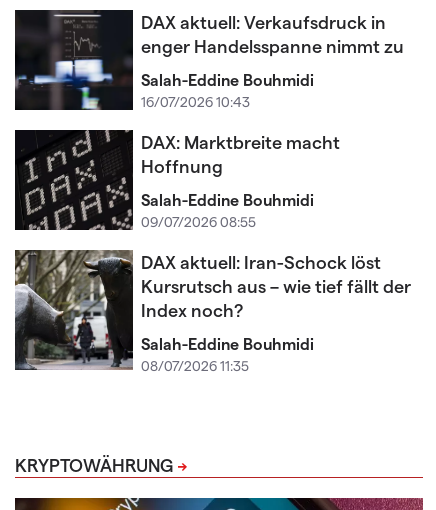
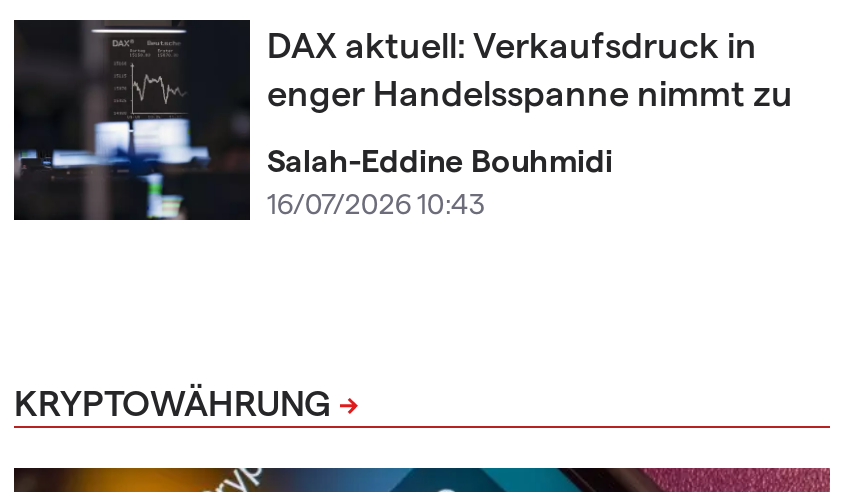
- [image]
- DAX: Marktbreite macht
- Hoffnung
- Salah-Eddine Bouhmidi
- 09/07/2026 08:55
- DAX aktuell: Iran-Schock löst
- Kursrutsch aus – wie tief fällt der
- Index noch?
- Salah-Eddine Bouhmidi
- 08/07/2026 11:35

- [image]
